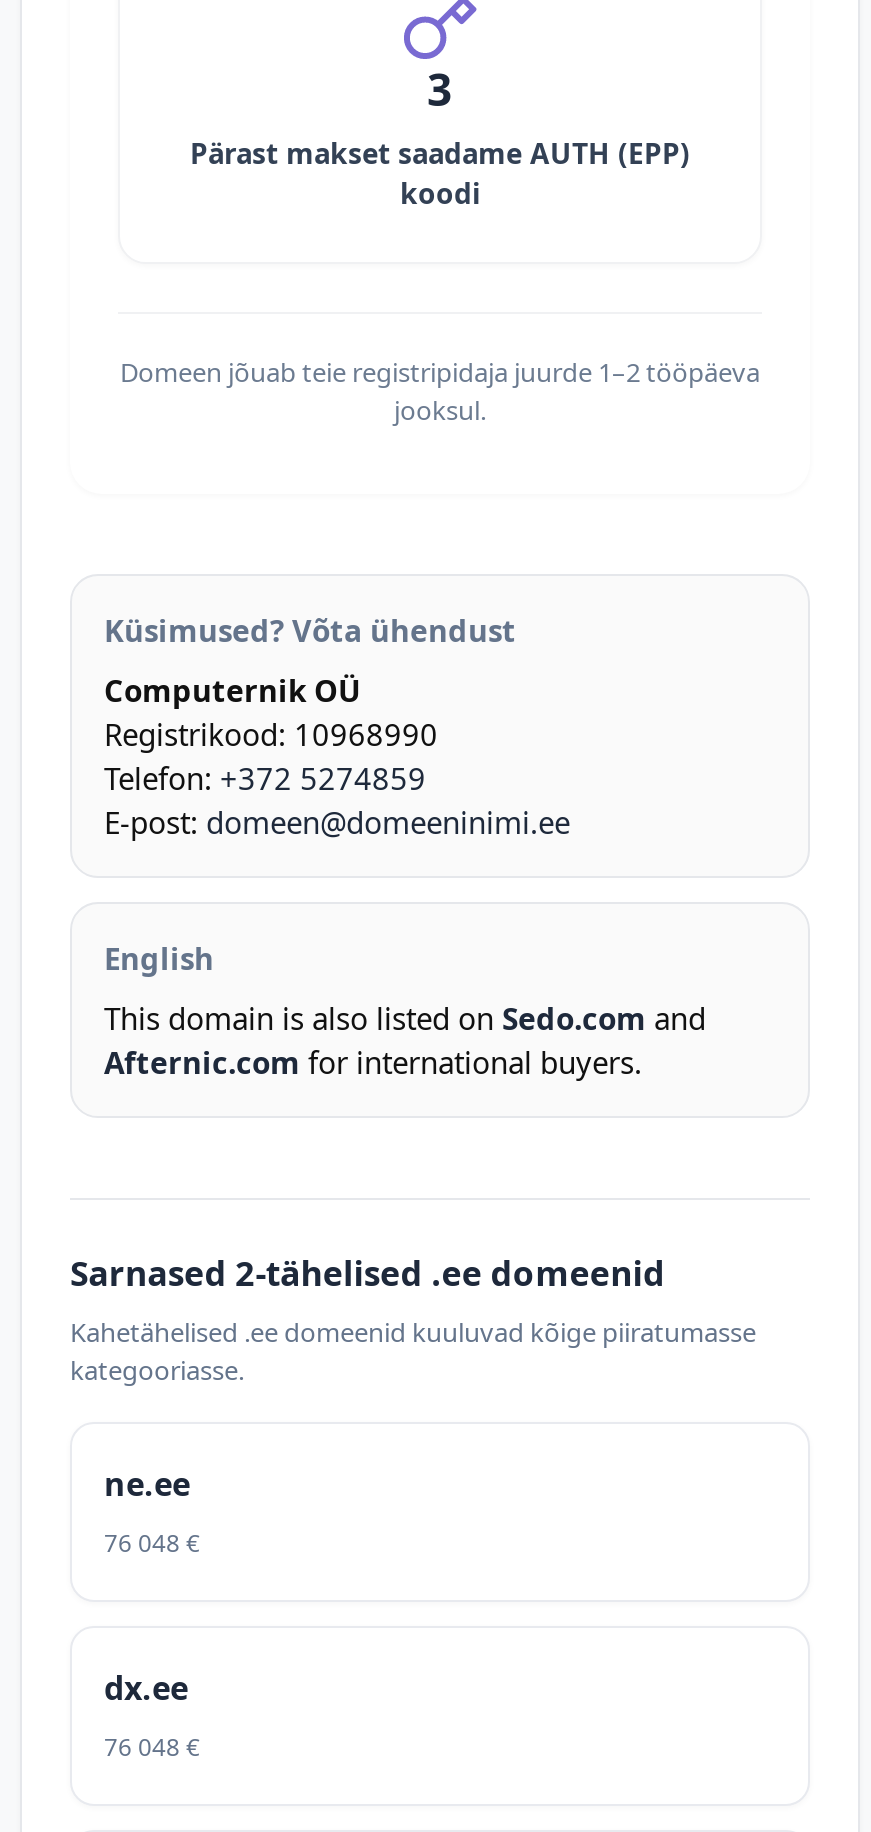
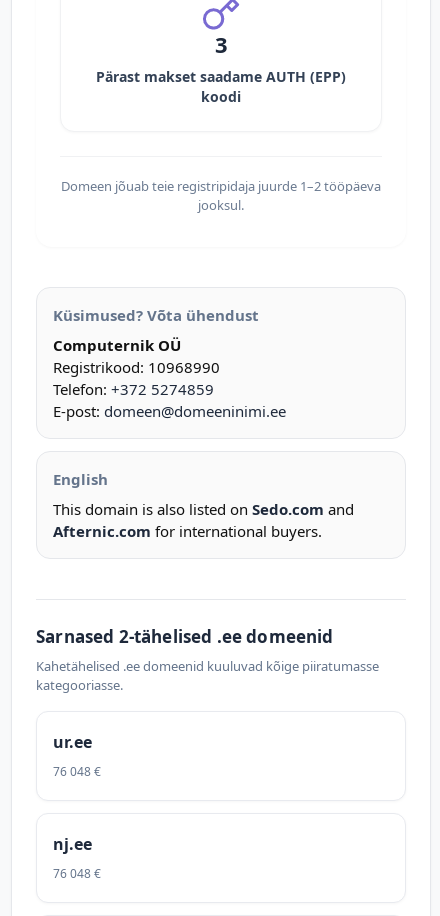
- ne.ee
+ ur.ee

- dx.ee
+ nj.ee
